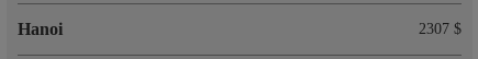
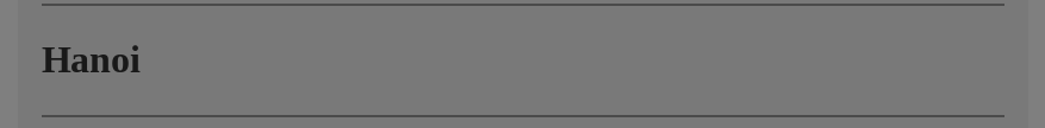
- 2307 $
